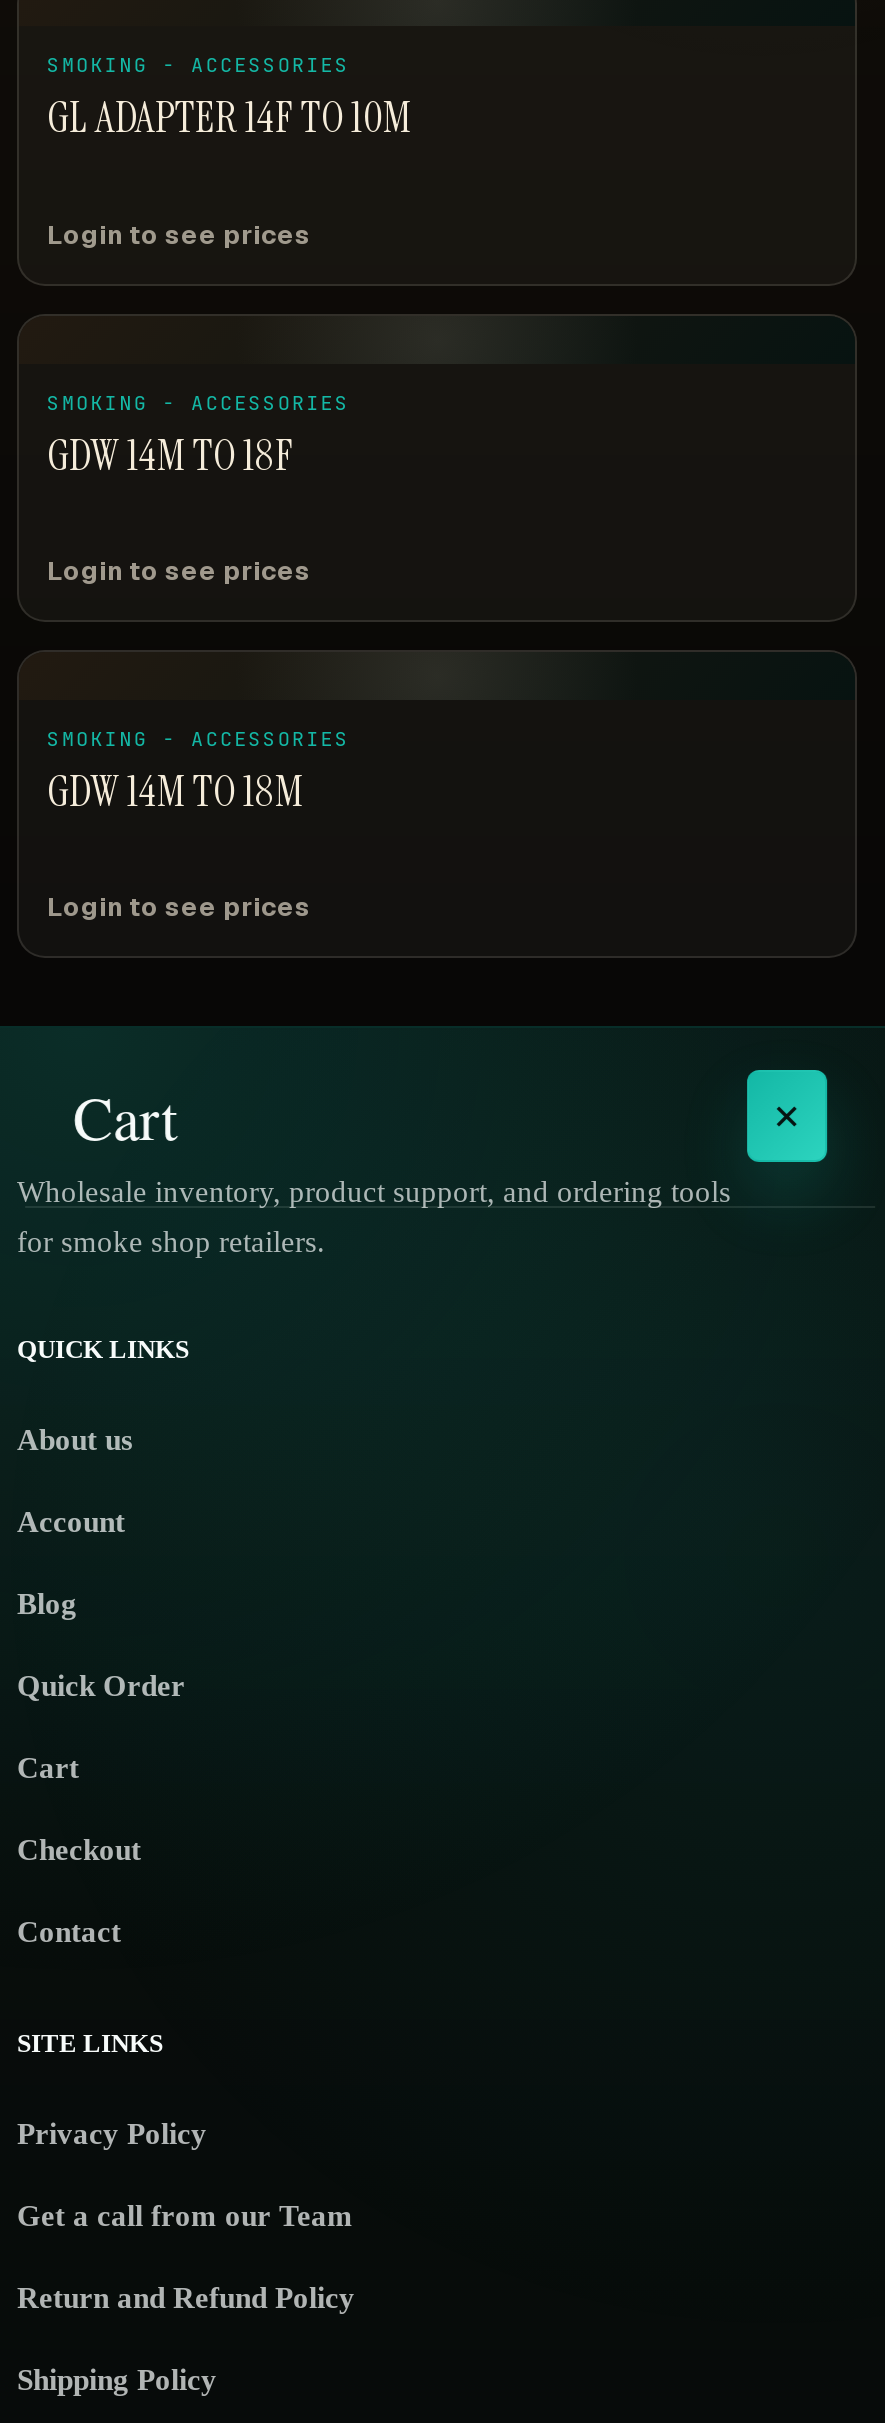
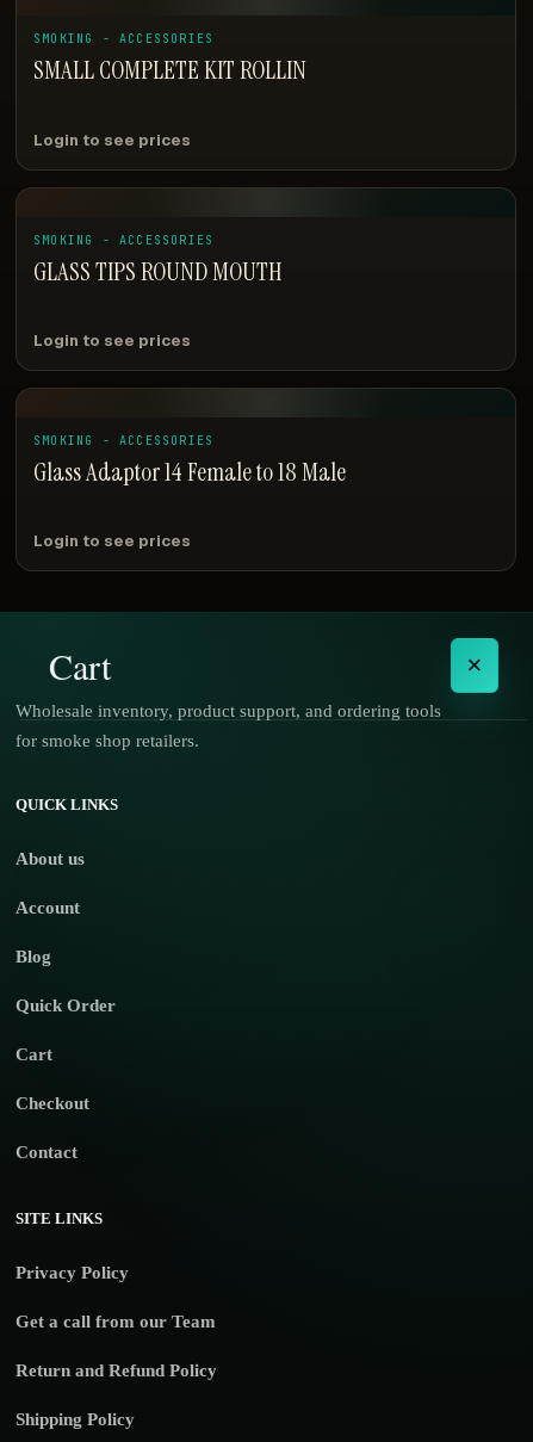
- GL ADAPTER 14F TO 10M
+ SMALL COMPLETE KIT ROLLIN

- GDW 14M TO 18F
+ GLASS TIPS ROUND MOUTH

- GDW 14M TO 18M
+ Glass Adaptor 14 Female to 18 Male
